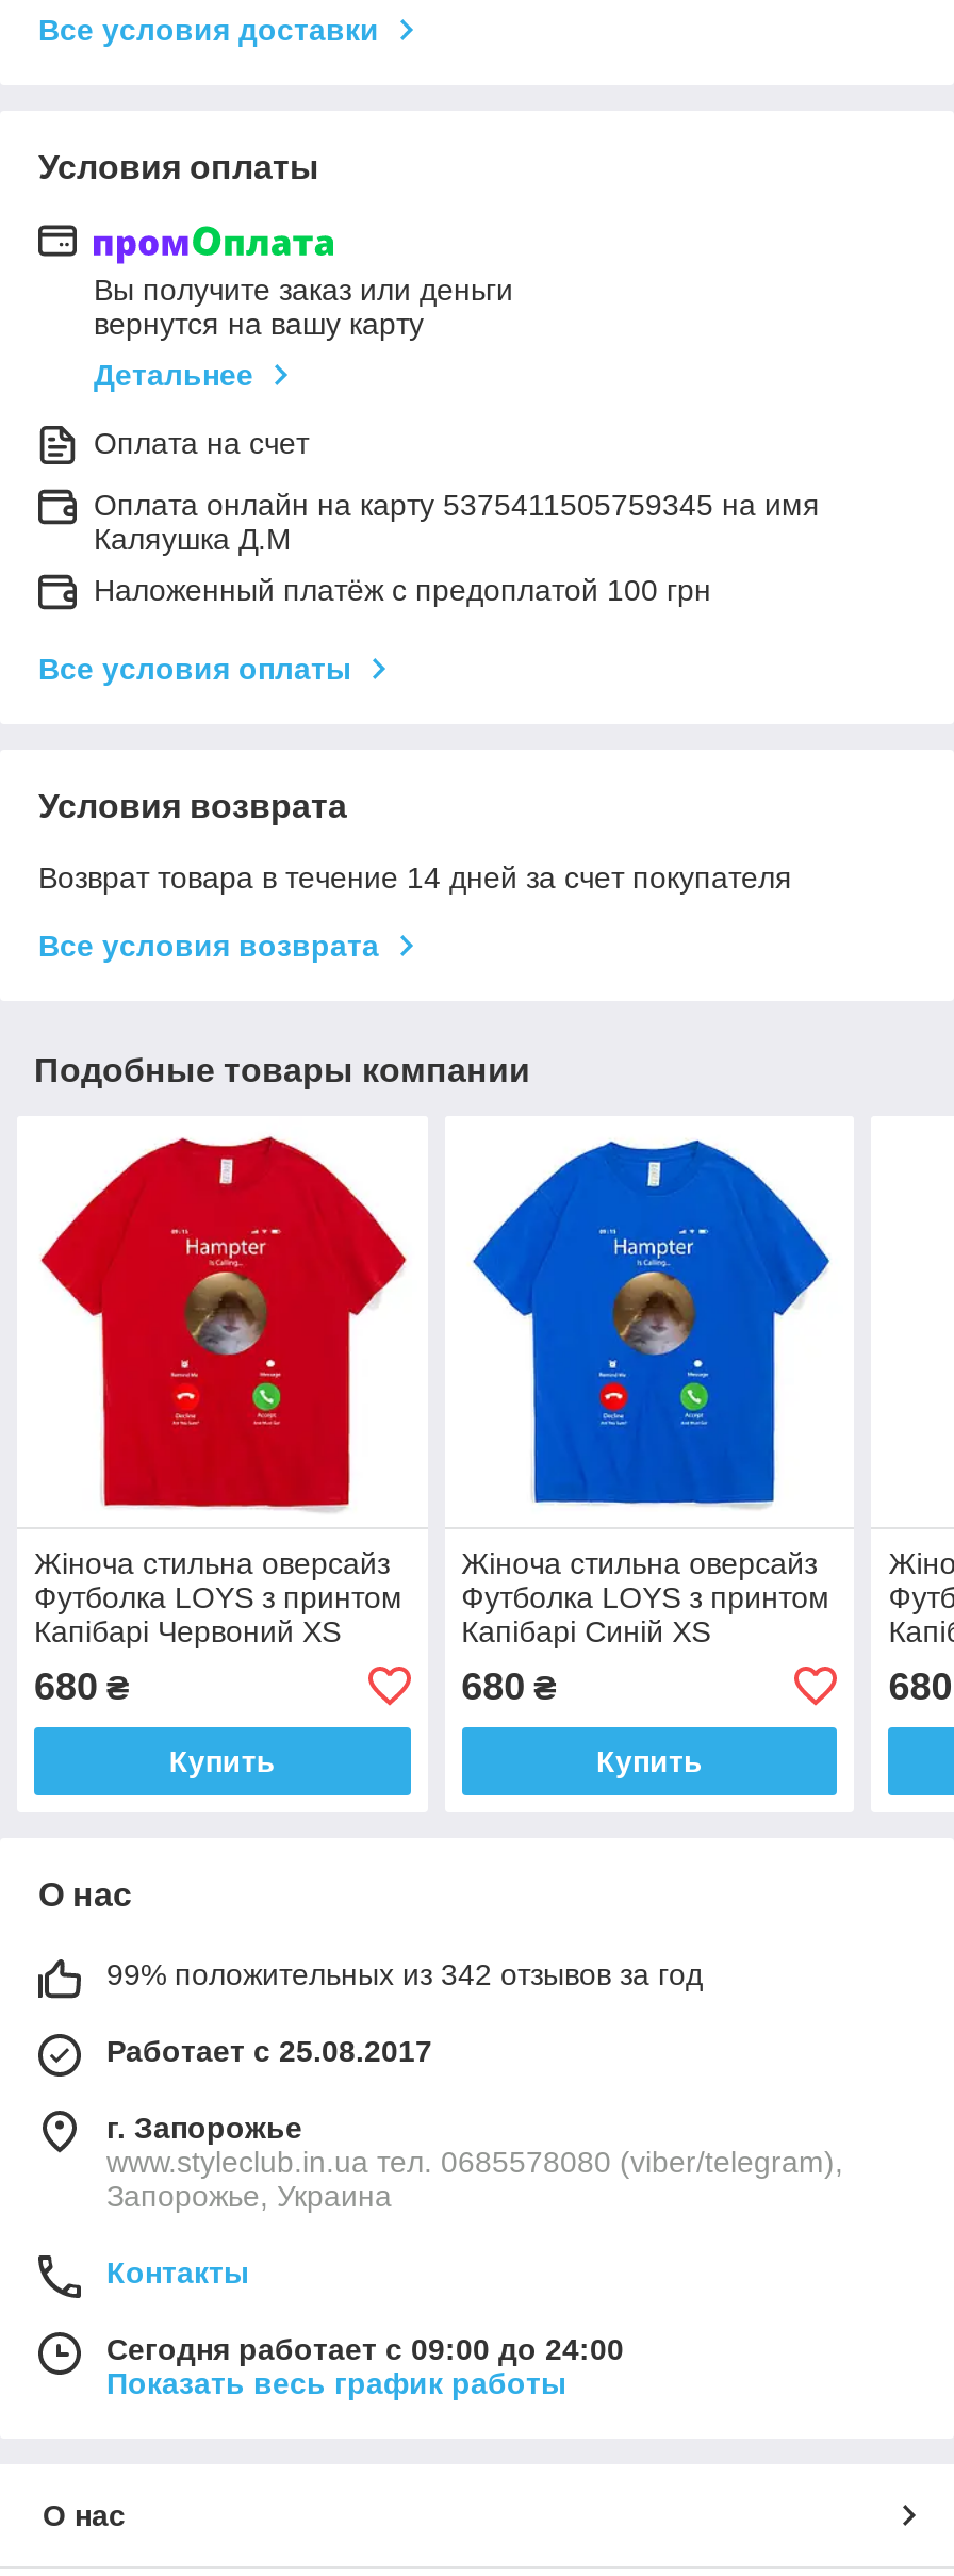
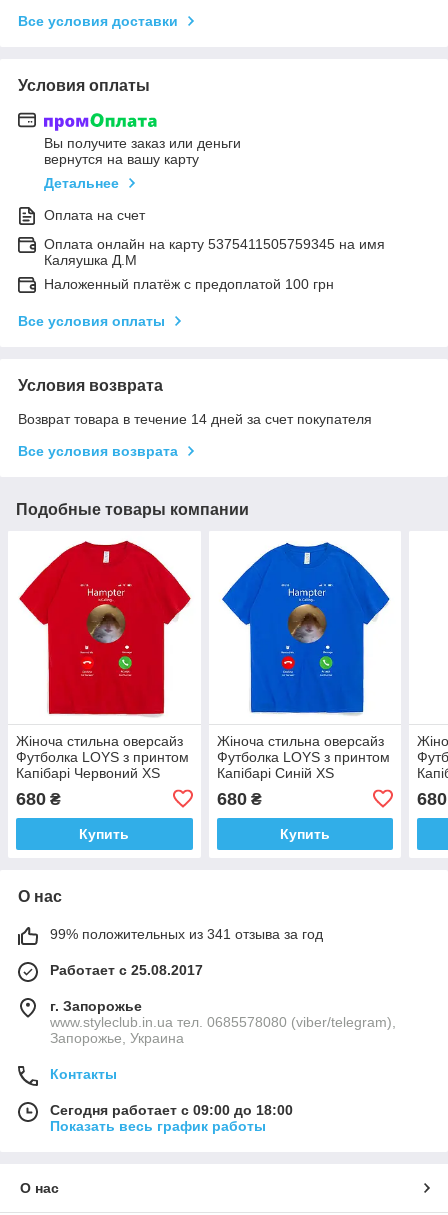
- 99% положительных из 342 отзывов за год
+ 99% положительных из 341 отзыва за год

- Сегодня работает с 09:00 до 24:00
+ Сегодня работает с 09:00 до 18:00
